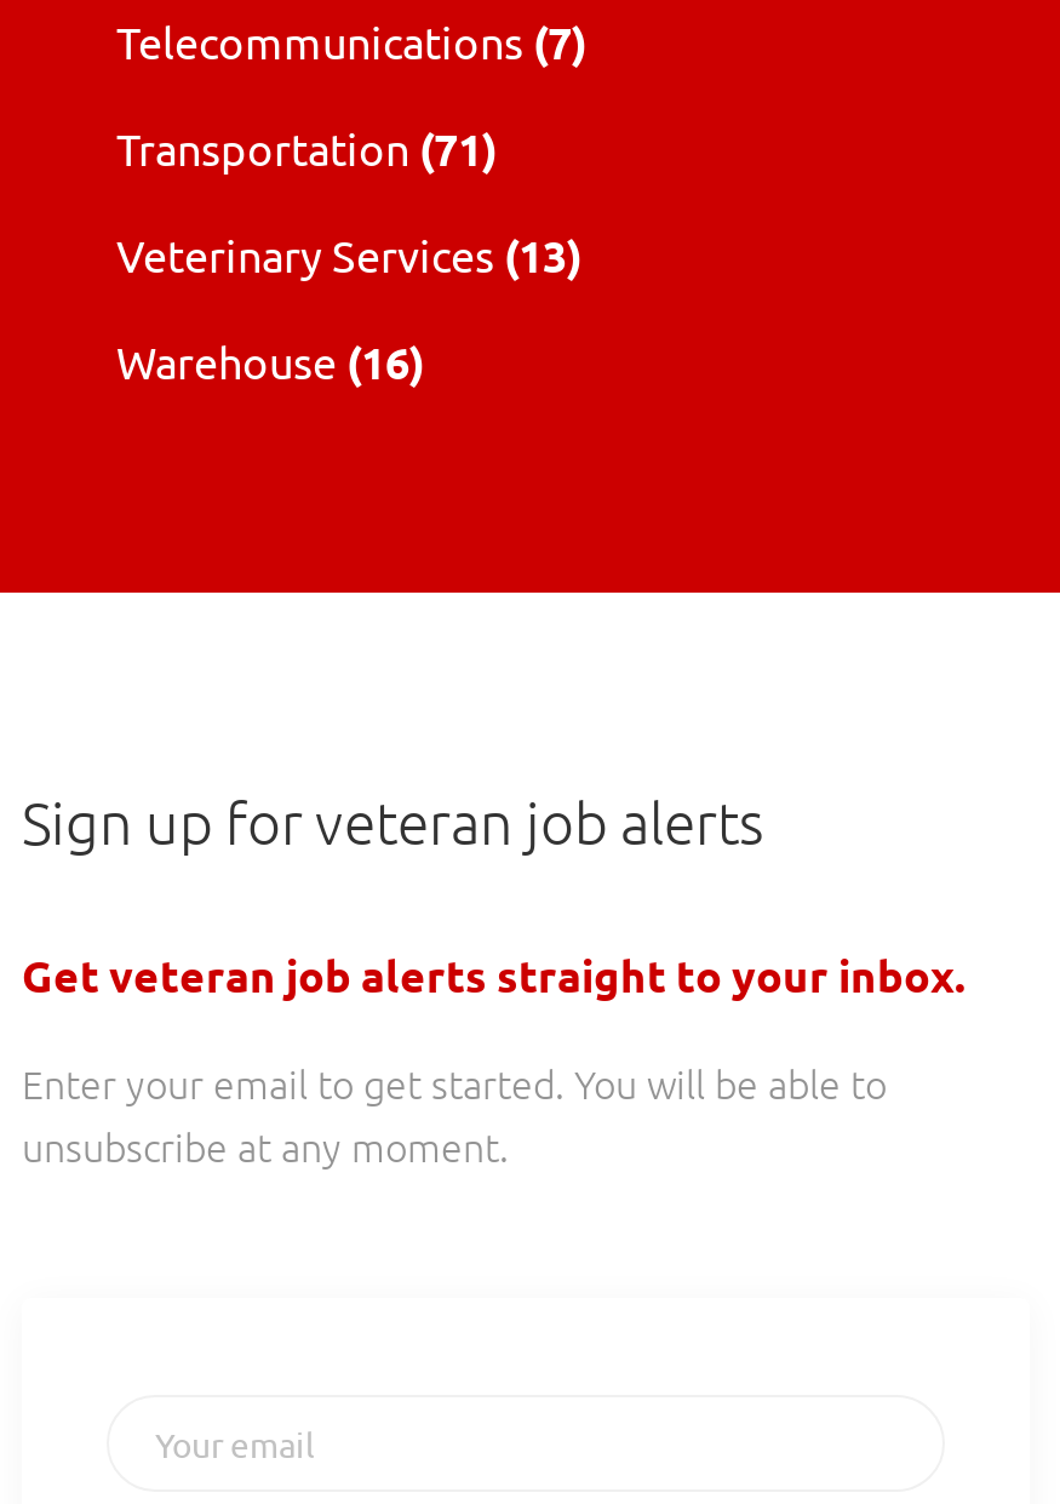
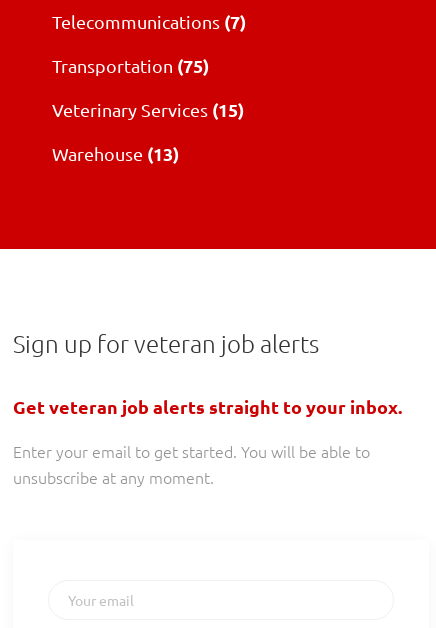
- Transportation (71)
+ Transportation (75)

- Veterinary Services (13)
+ Veterinary Services (15)

- Warehouse (16)
+ Warehouse (13)
